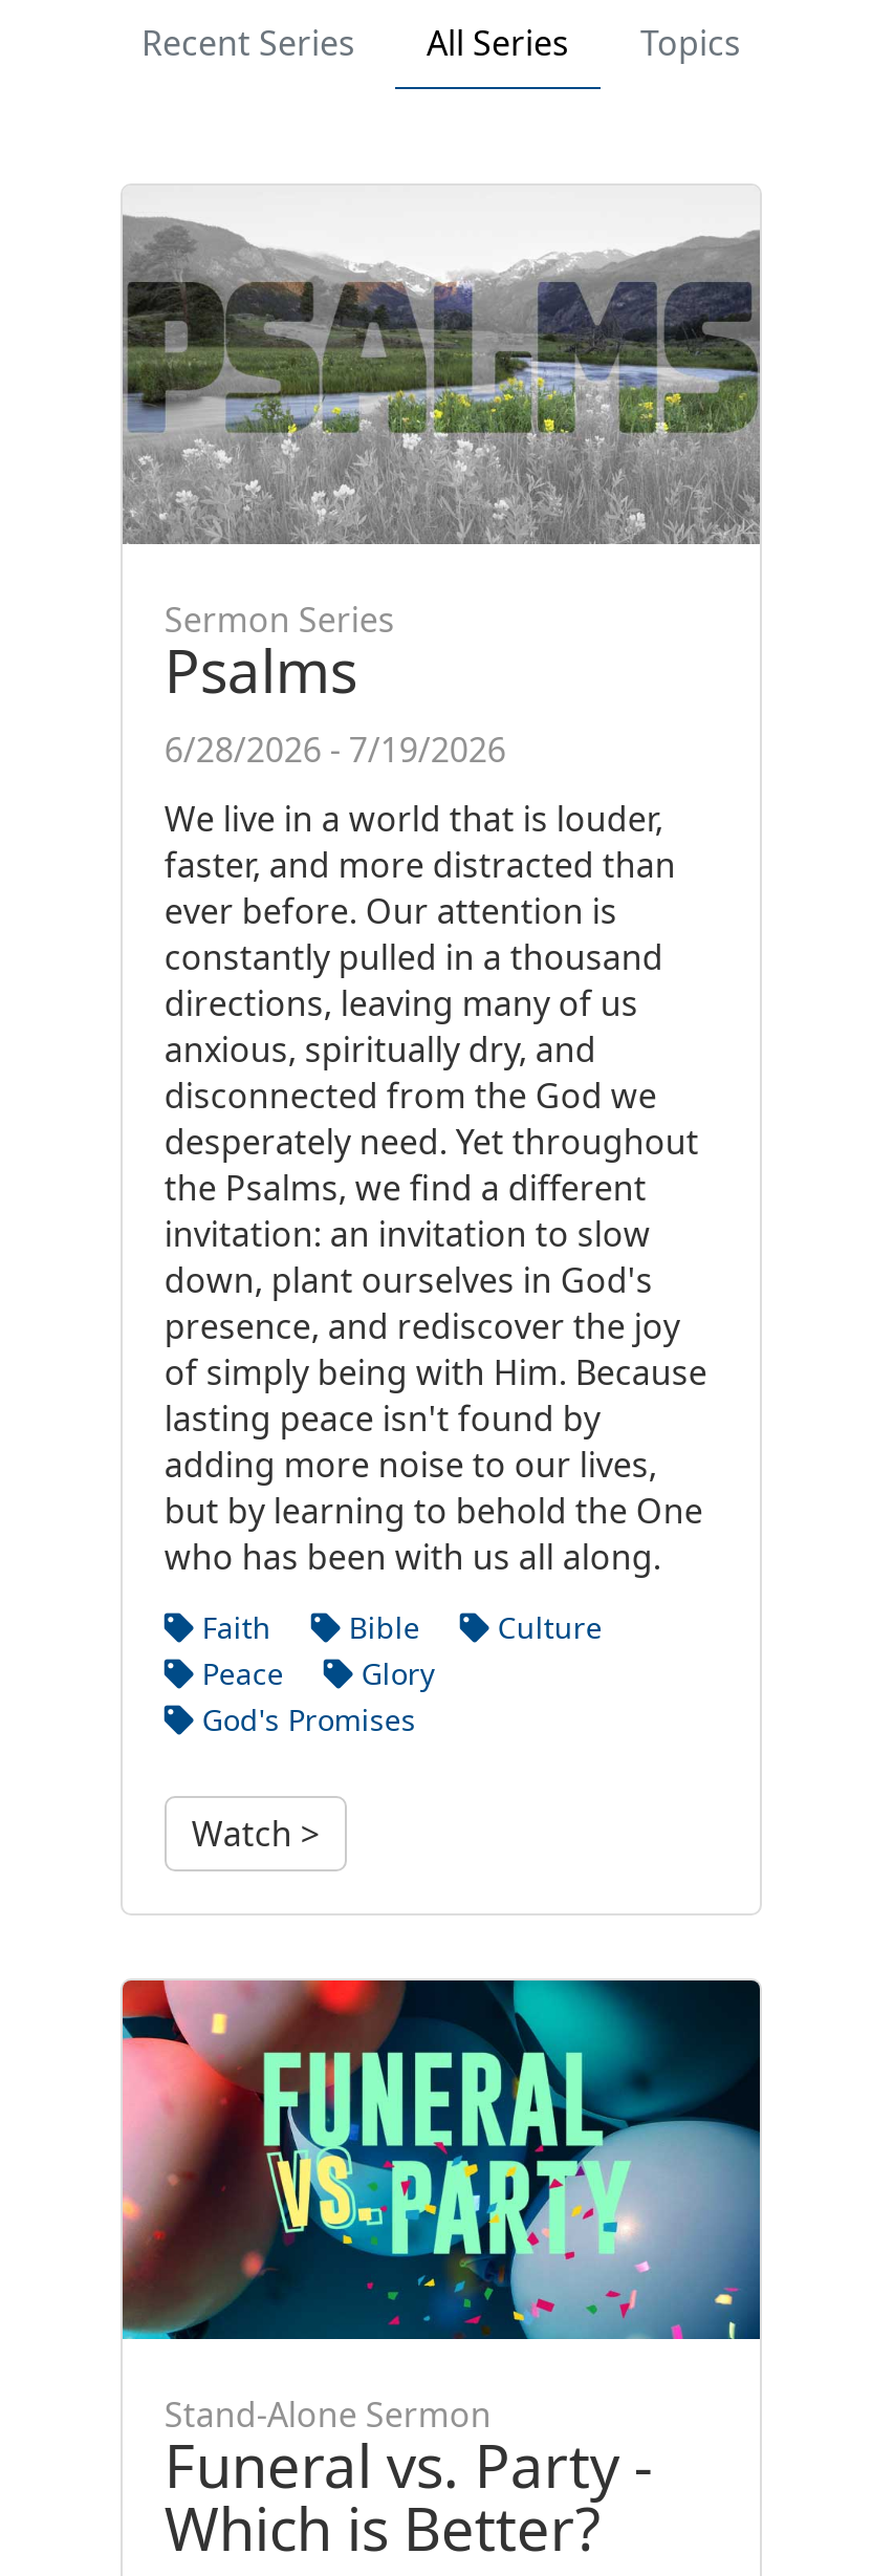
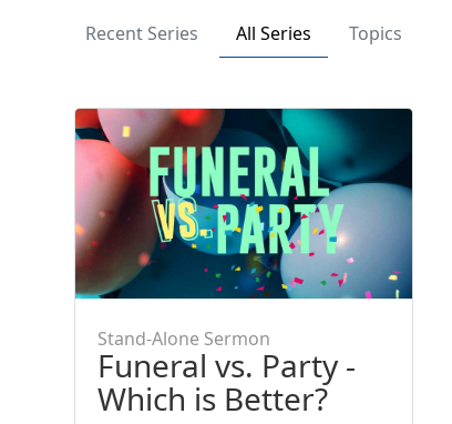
- [image]
- Sermon Series
- Psalms
- 6/28/2026 - 7/19/2026
- We live in a world that is louder,
- faster, and more distracted than
- ever before. Our attention is
- constantly pulled in a thousand
- directions, leaving many of us
- anxious, spiritually dry, and
- disconnected from the God we
- desperately need. Yet throughout
- the Psalms, we find a different
- invitation: an invitation to slow
- down, plant ourselves in God's
- presence, and rediscover the joy
- of simply being with Him. Because
- lasting peace isn't found by
- adding more noise to our lives,
- but by learning to behold the One
- who has been with us all along.
- Faith
- Bible
- Culture
- Peace
- Glory
- God's Promises
- Watch >
